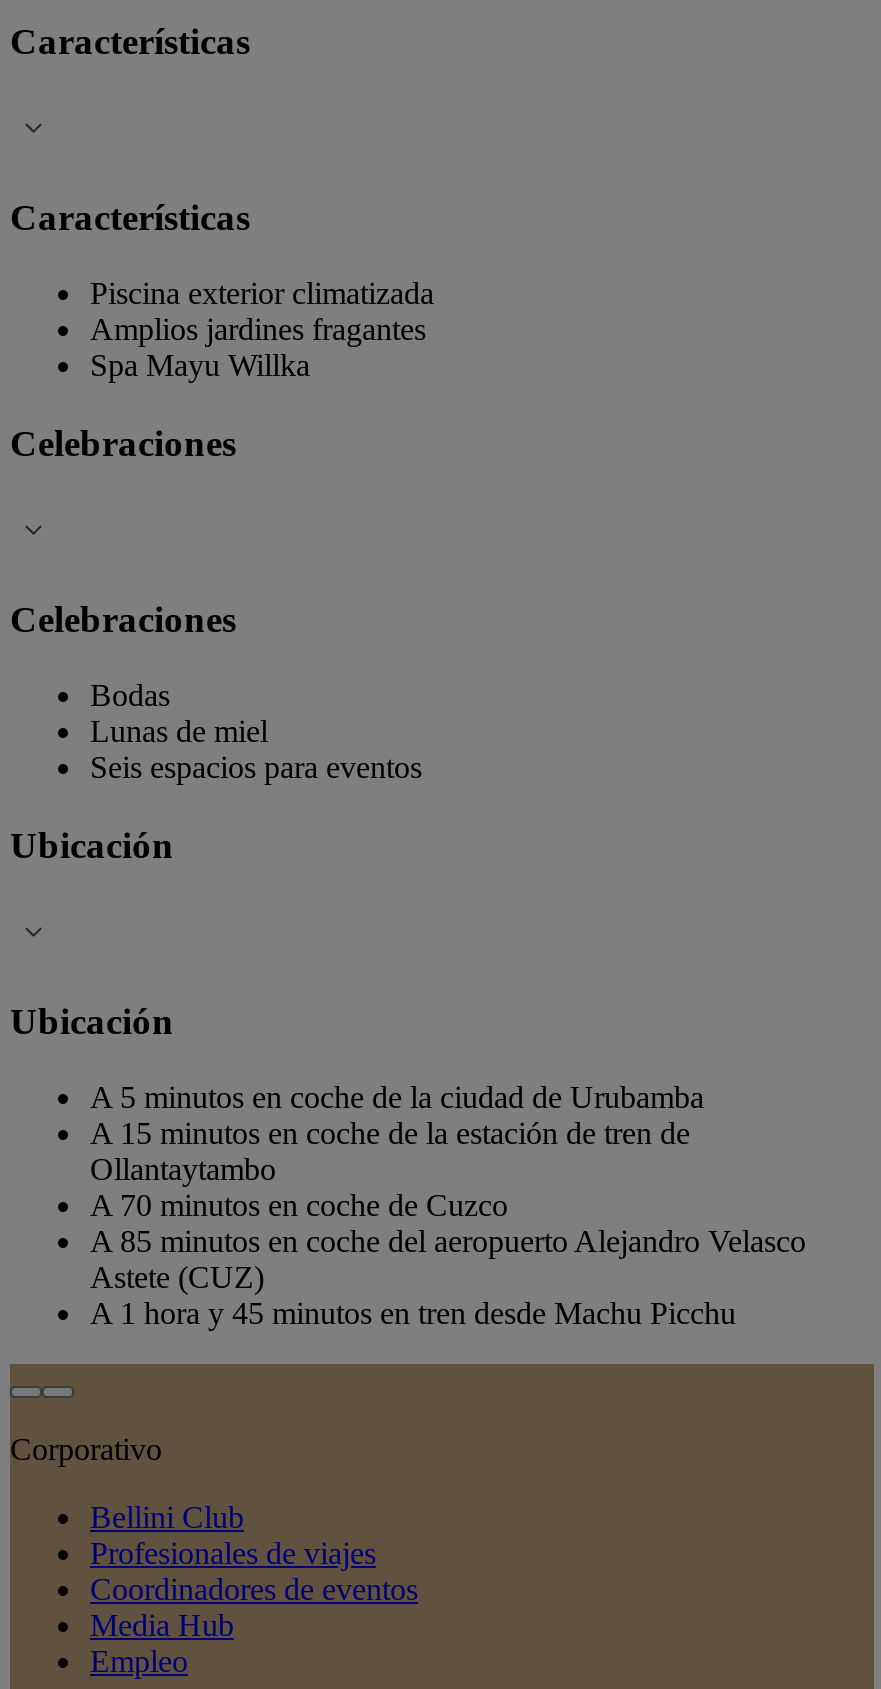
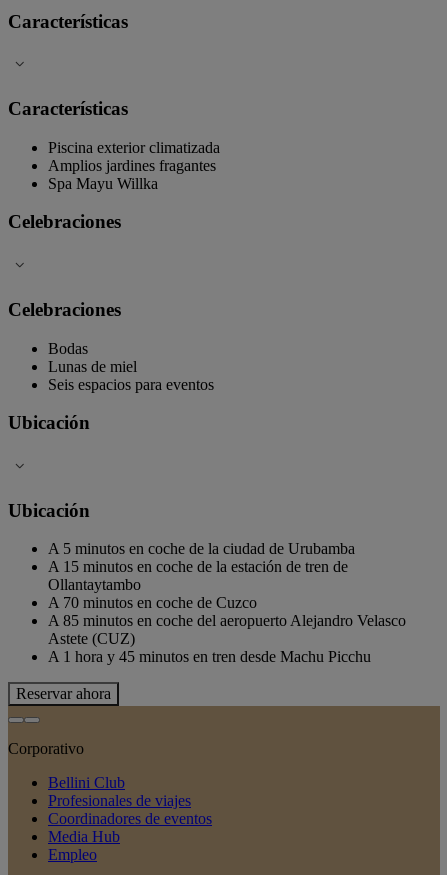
+ Reservar ahora
